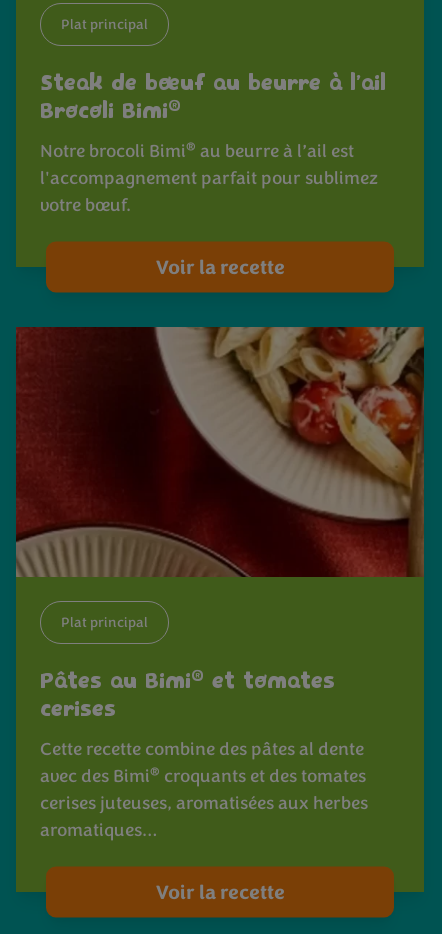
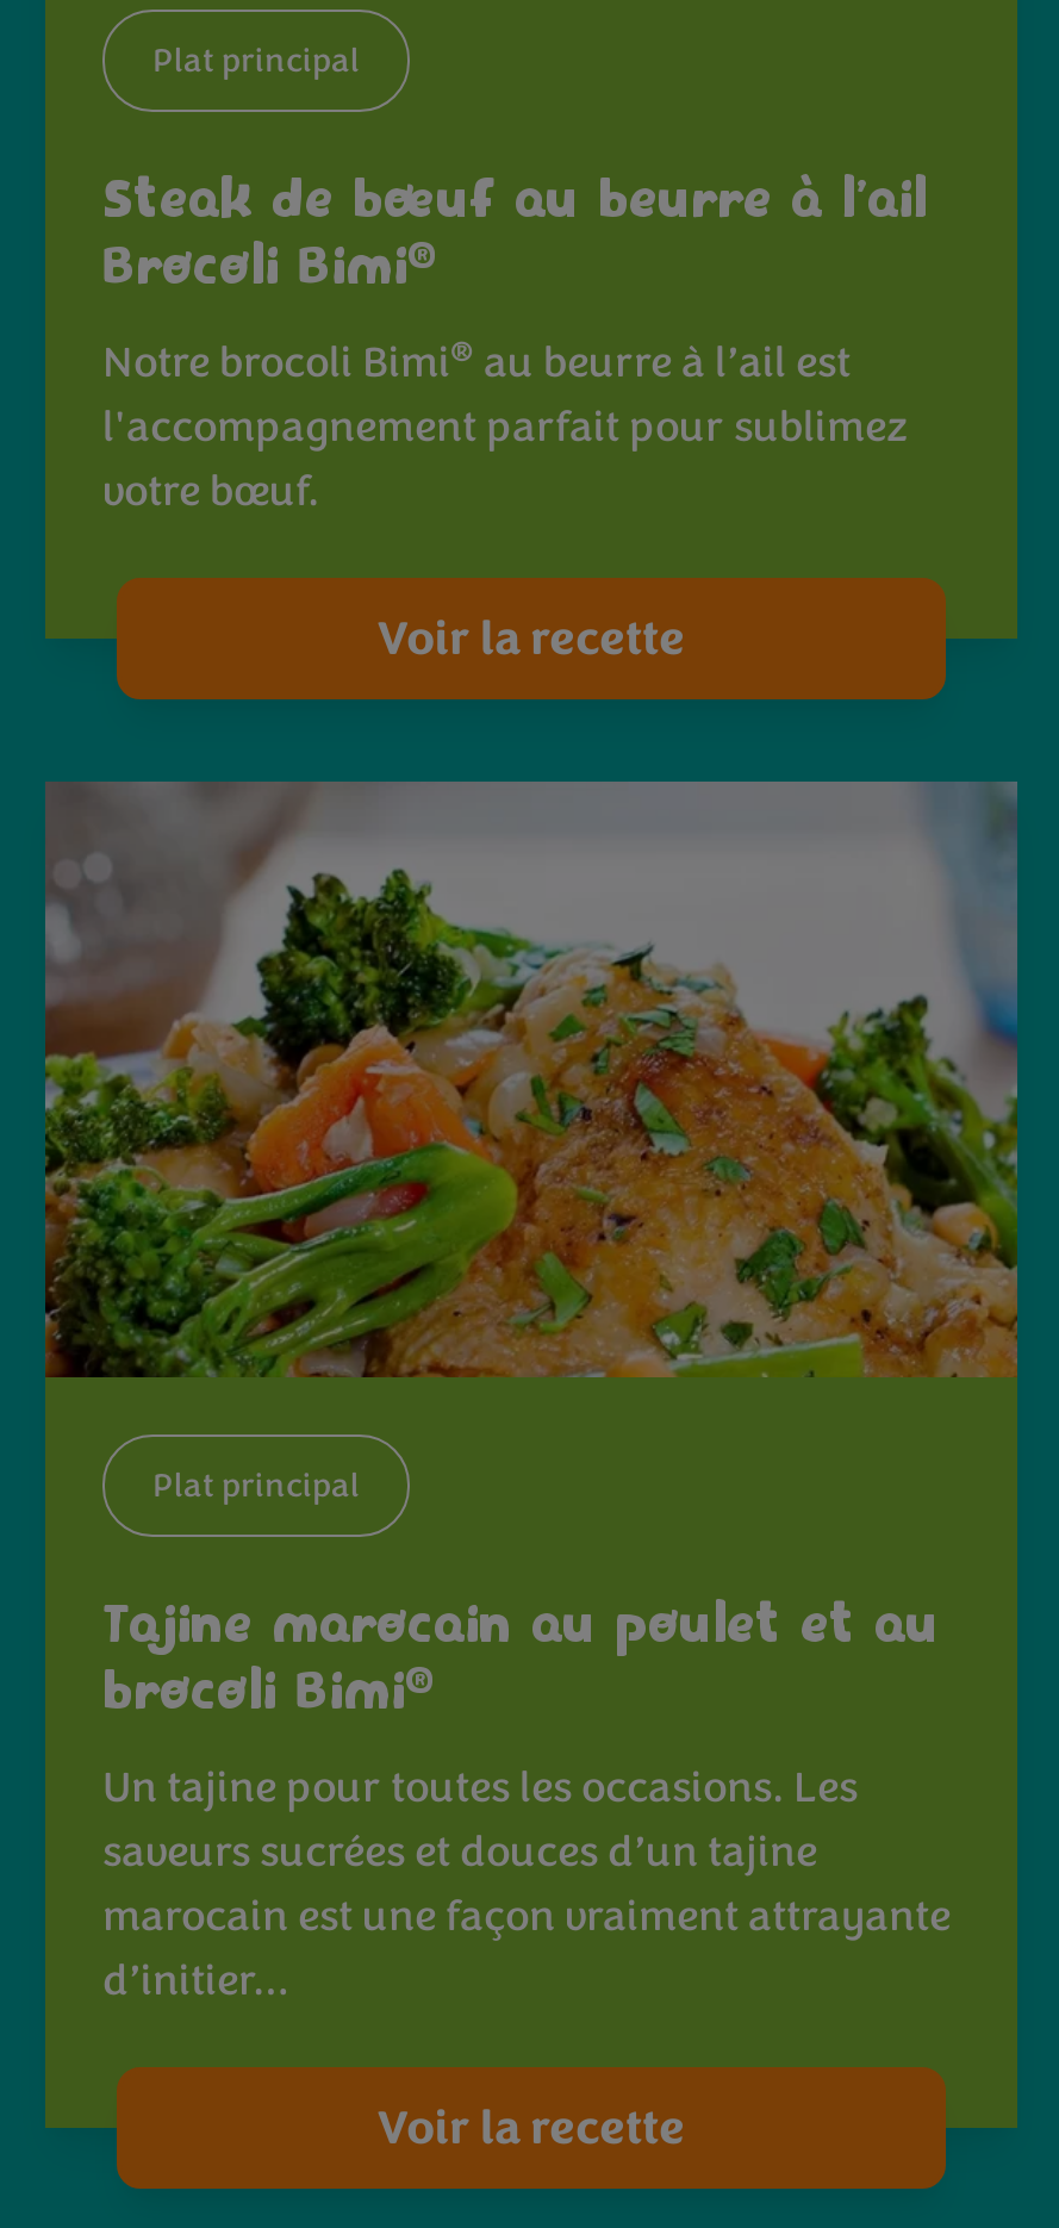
- [image]
+ [image]

- Pâtes au Bimi® et tomates
- cerises
+ Tajine marocain au poulet et au
+ brocoli Bimi®

- Cette recette combine des pâtes al dente
- avec des Bimi® croquants et des tomates
- cerises juteuses, aromatisées aux herbes
- aromatiques…
+ Un tajine pour toutes les occasions. Les
+ saveurs sucrées et douces d’un tajine
+ marocain est une façon vraiment attrayante
+ d’initier…
